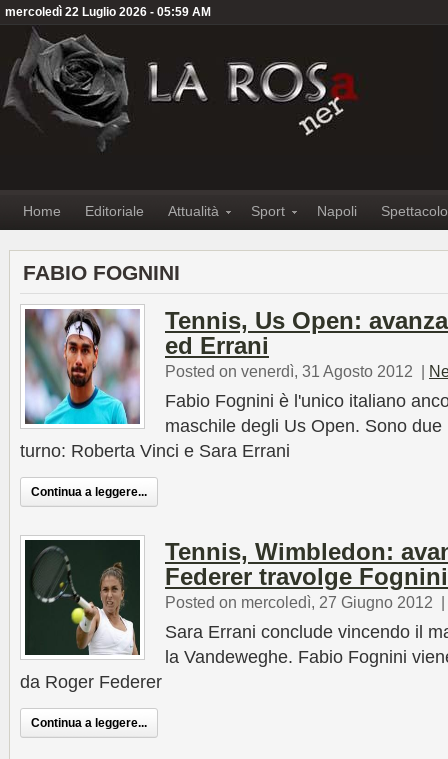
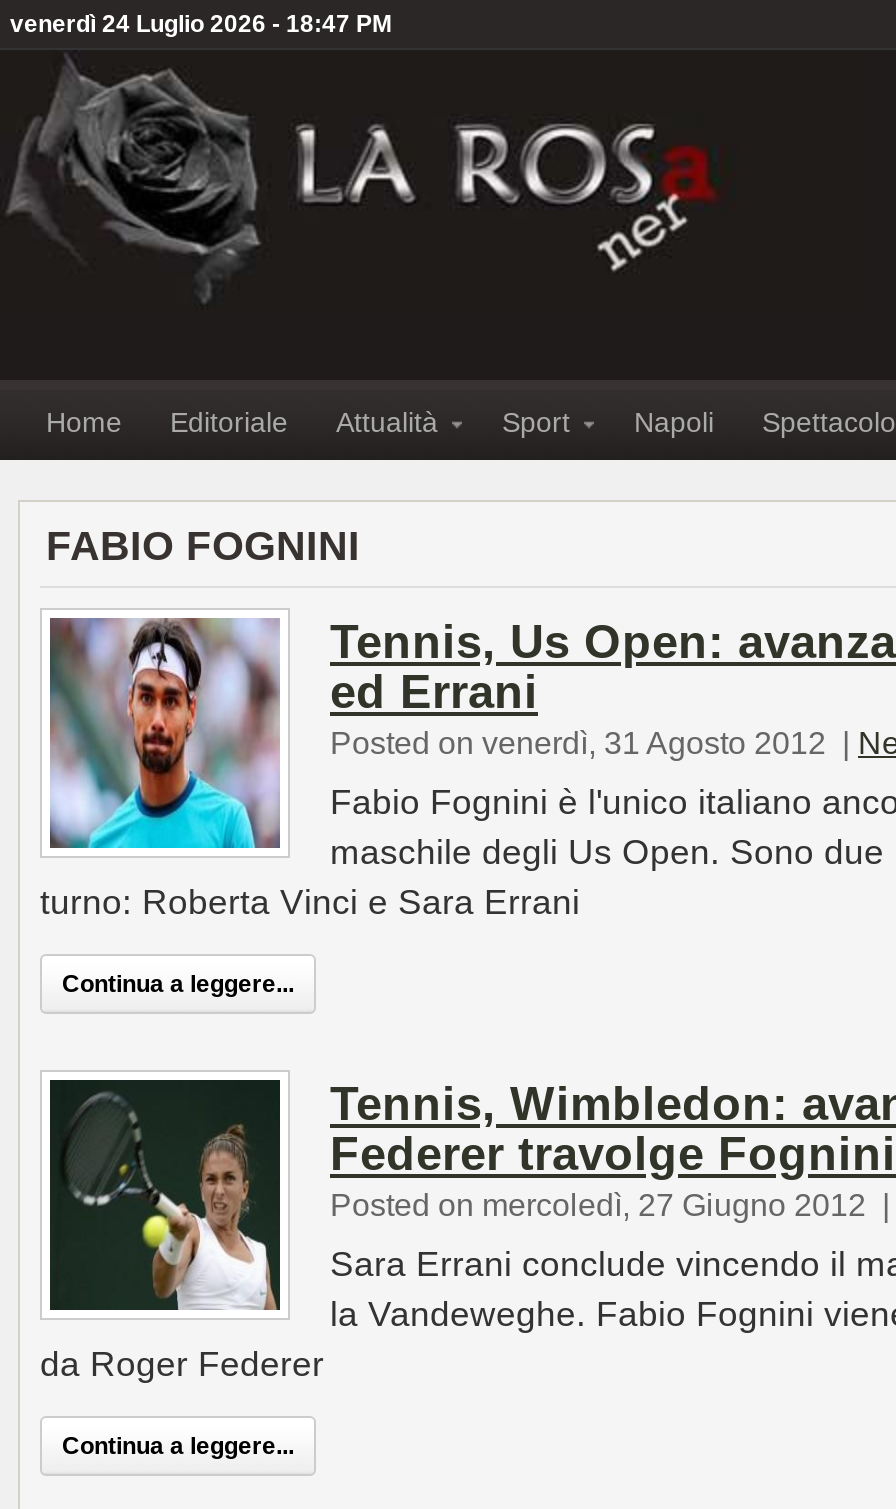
- mercoledì 22 Luglio 2026 - 05:59 AM
+ venerdì 24 Luglio 2026 - 18:47 PM
